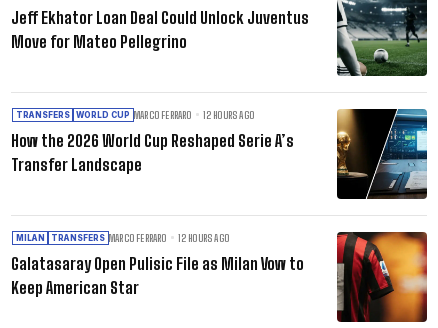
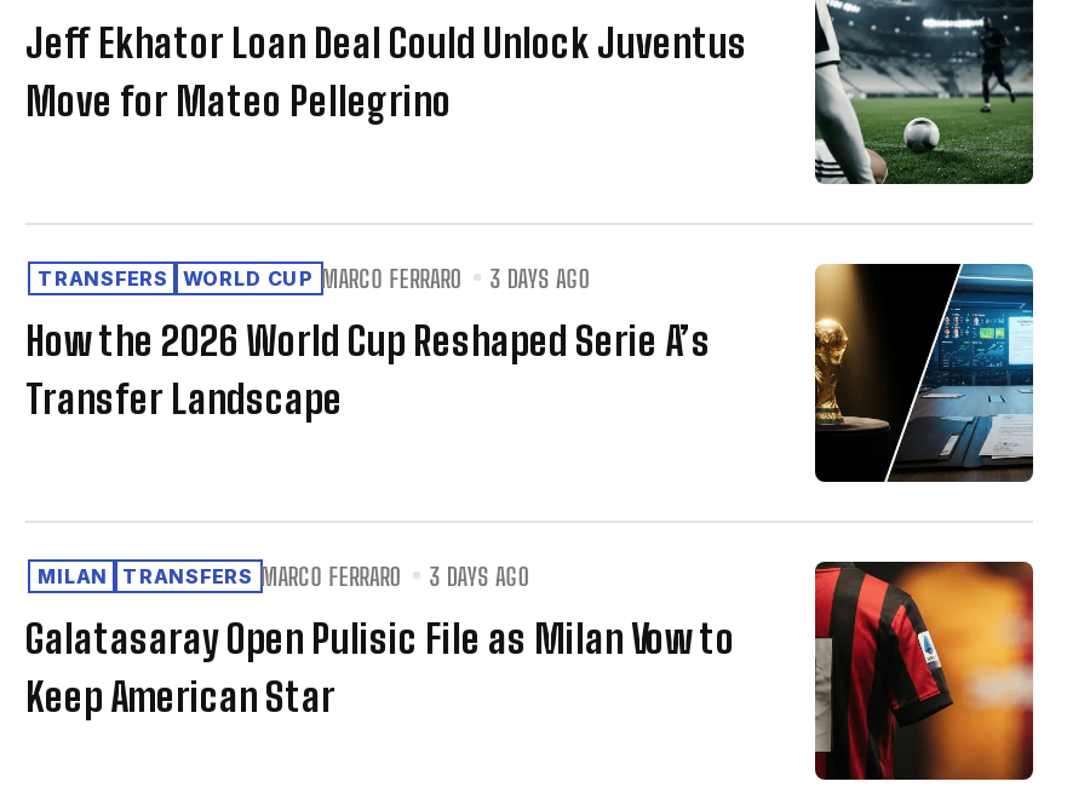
- TRANSFERS WORLD CUP MARCO FERRARO 12 HOURS AGO
+ TRANSFERS WORLD CUP MARCO FERRARO 3 DAYS AGO

- MILAN TRANSFERS MARCO FERRARO 12 HOURS AGO
+ MILAN TRANSFERS MARCO FERRARO 3 DAYS AGO
